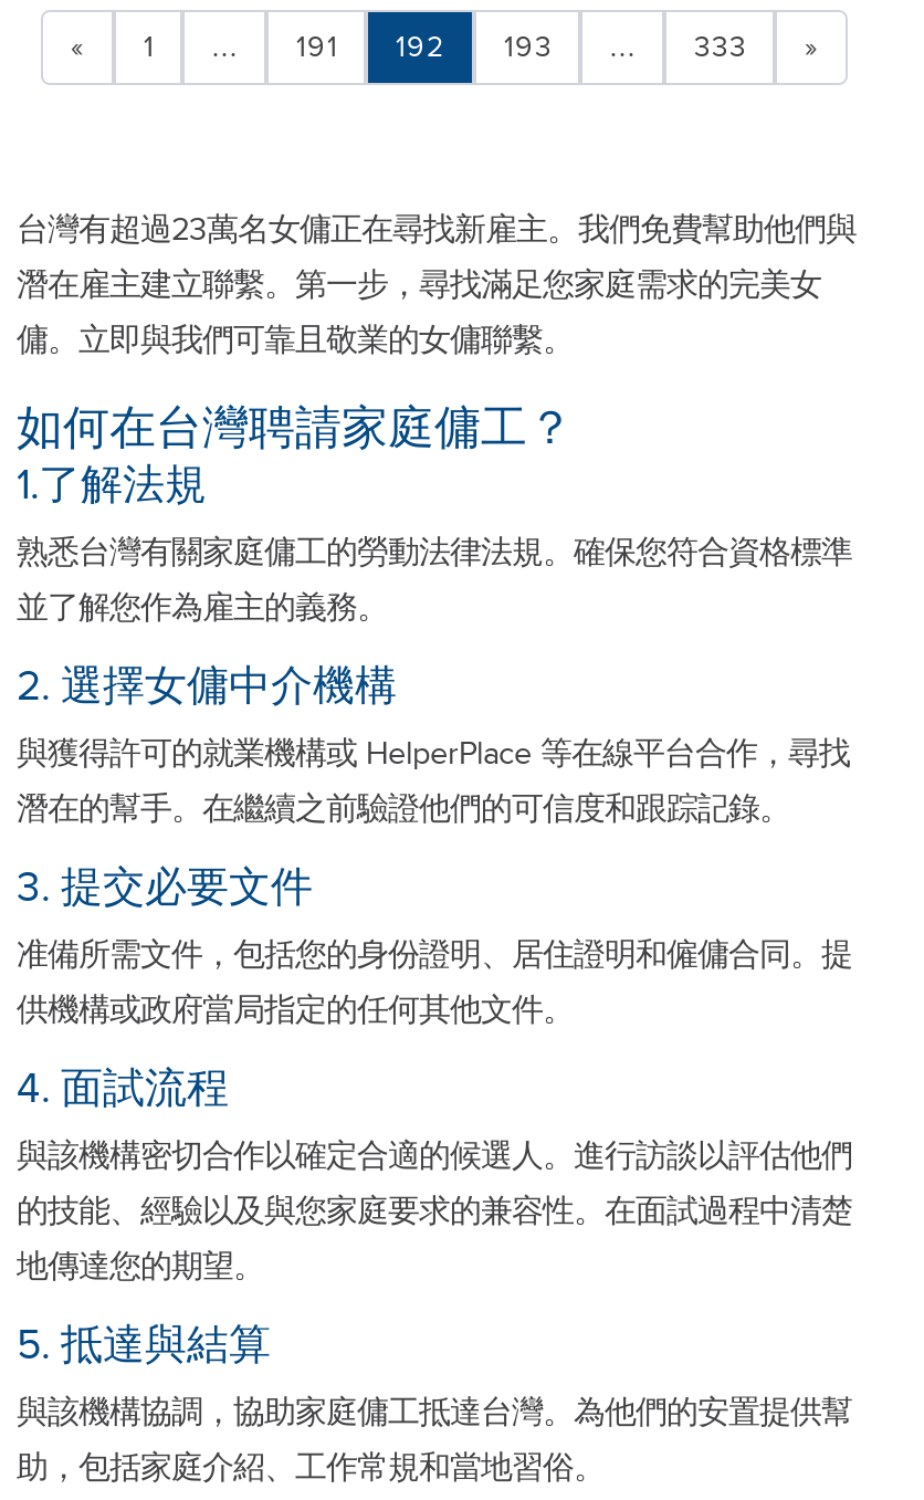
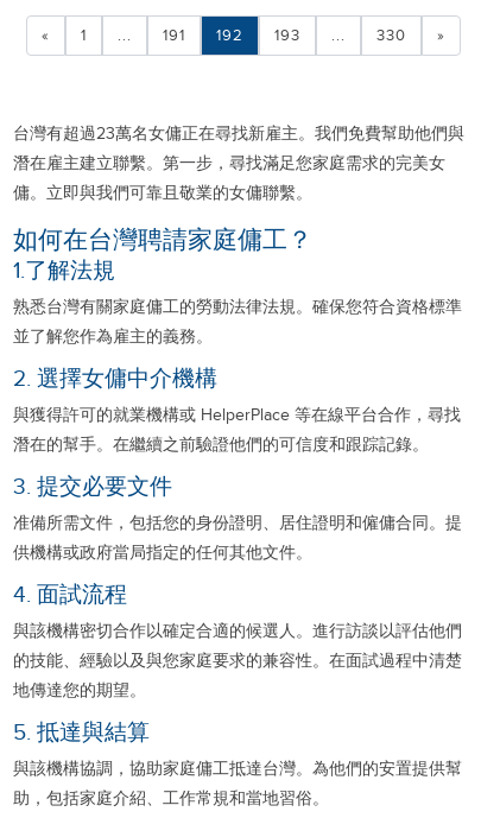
- 333
+ 330
